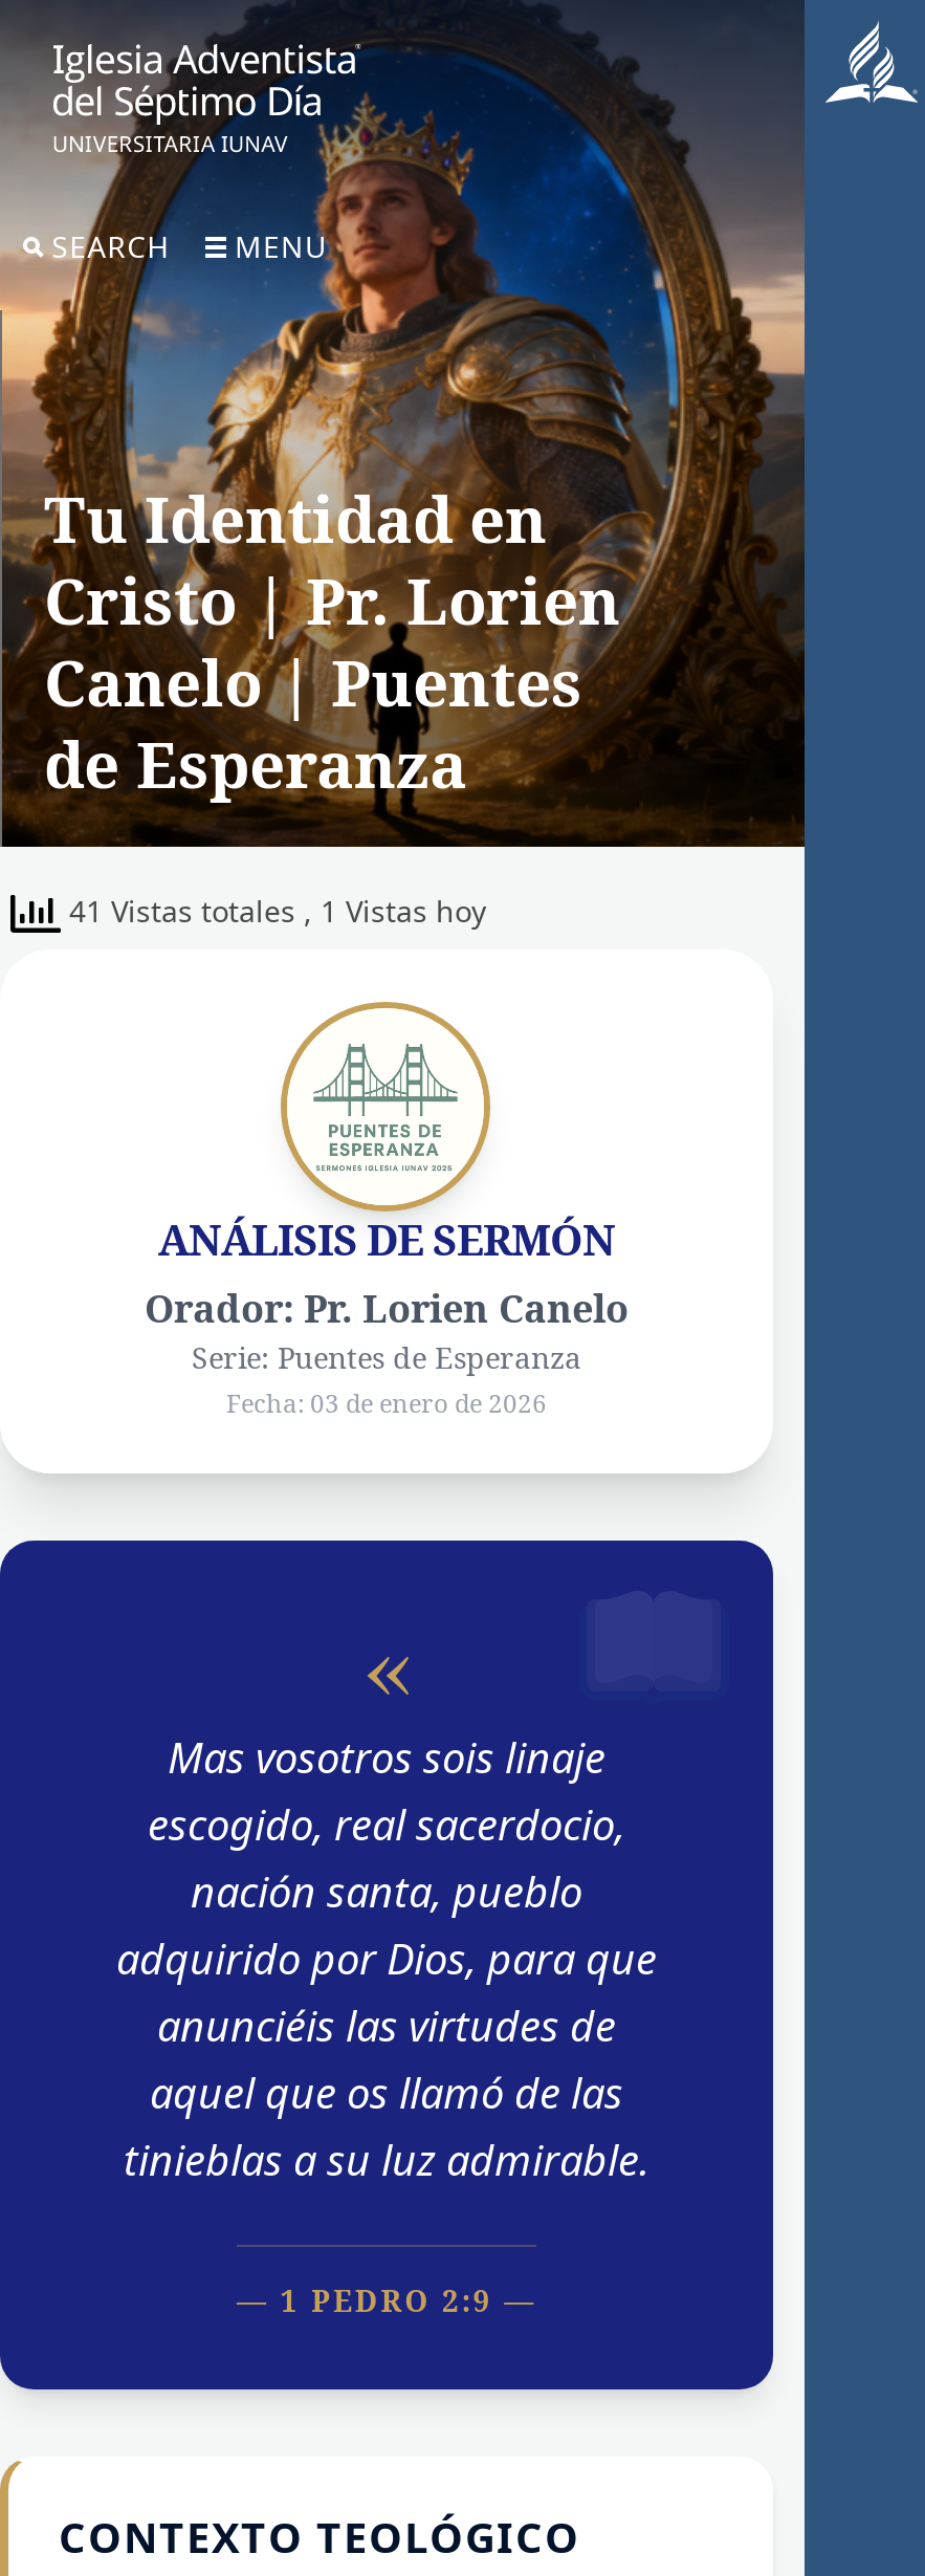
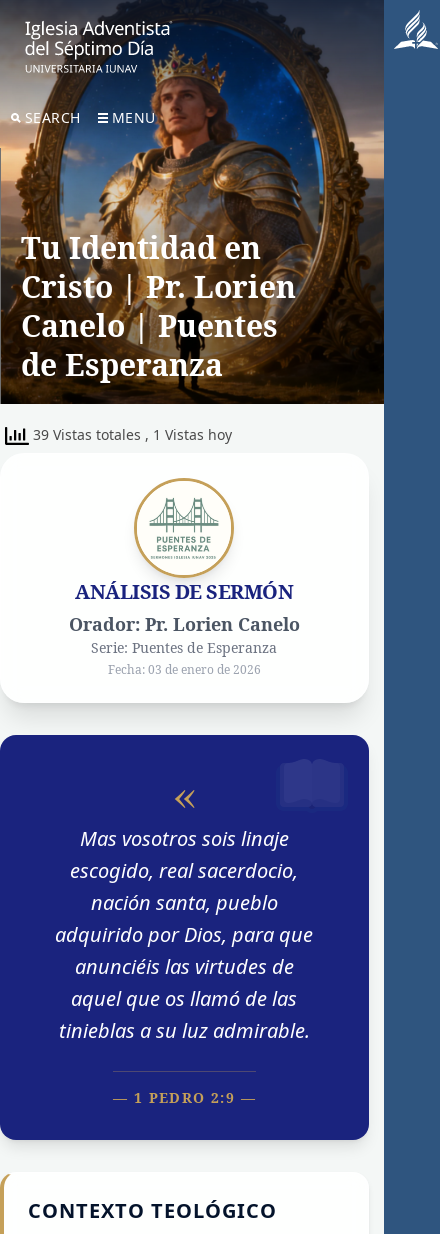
- 41 Vistas totales, 1 Vistas hoy
+ 39 Vistas totales, 1 Vistas hoy
